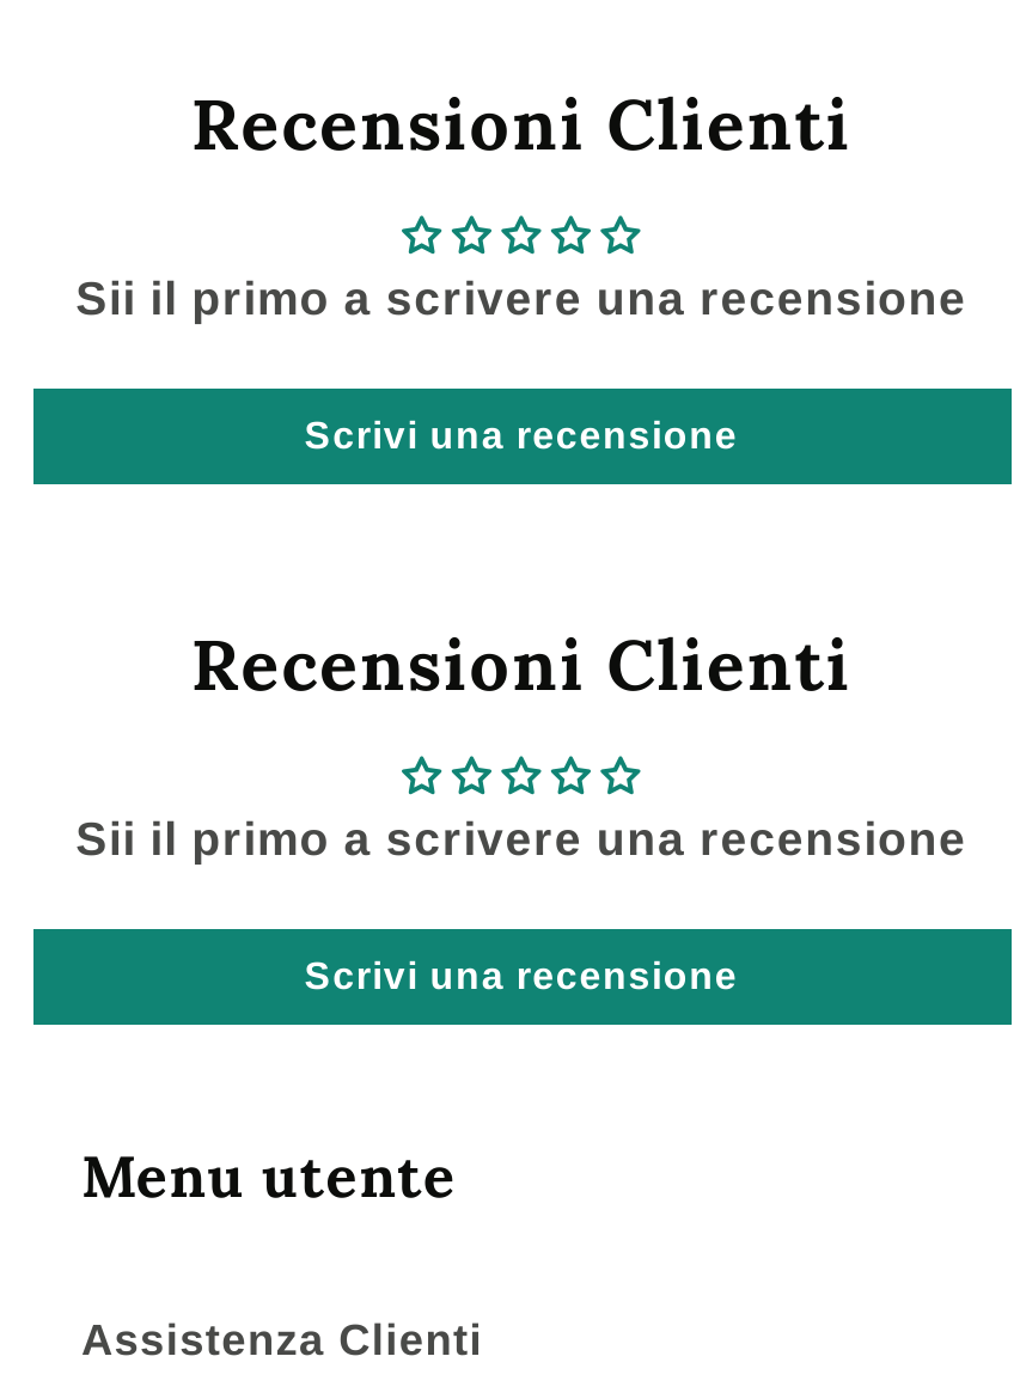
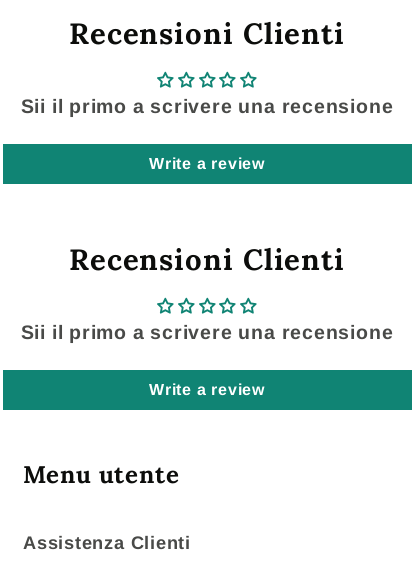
- Scrivi una recensione
+ Write a review

- Scrivi una recensione
+ Write a review
